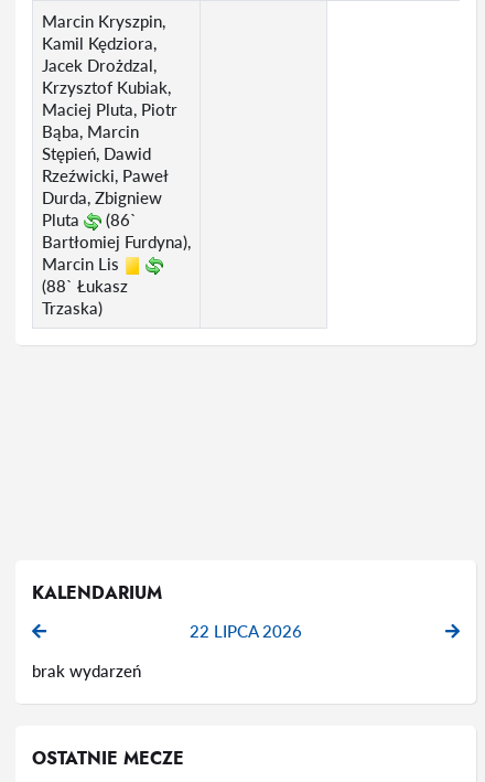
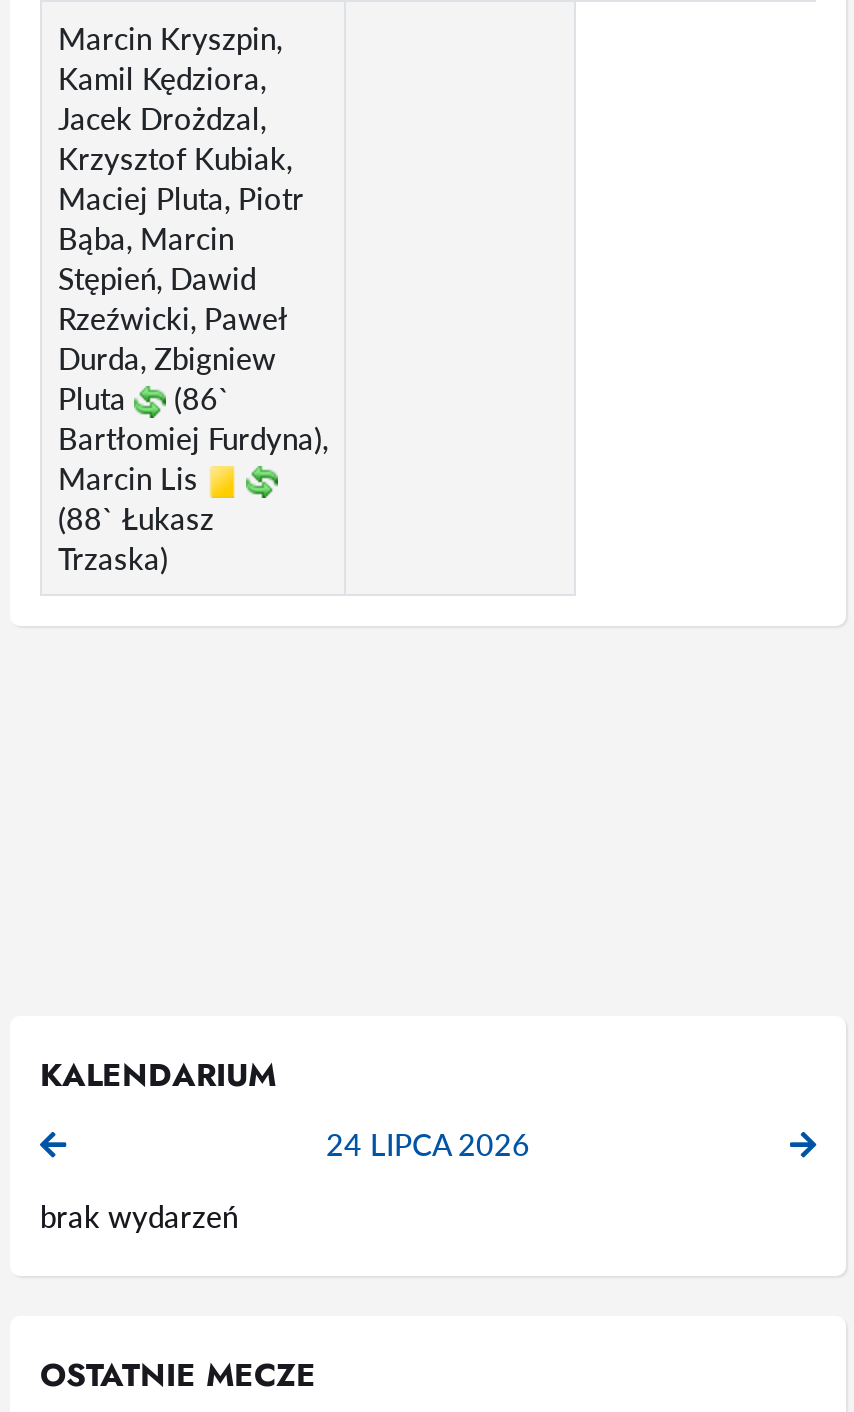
- 22 LIPCA 2026
+ 24 LIPCA 2026
